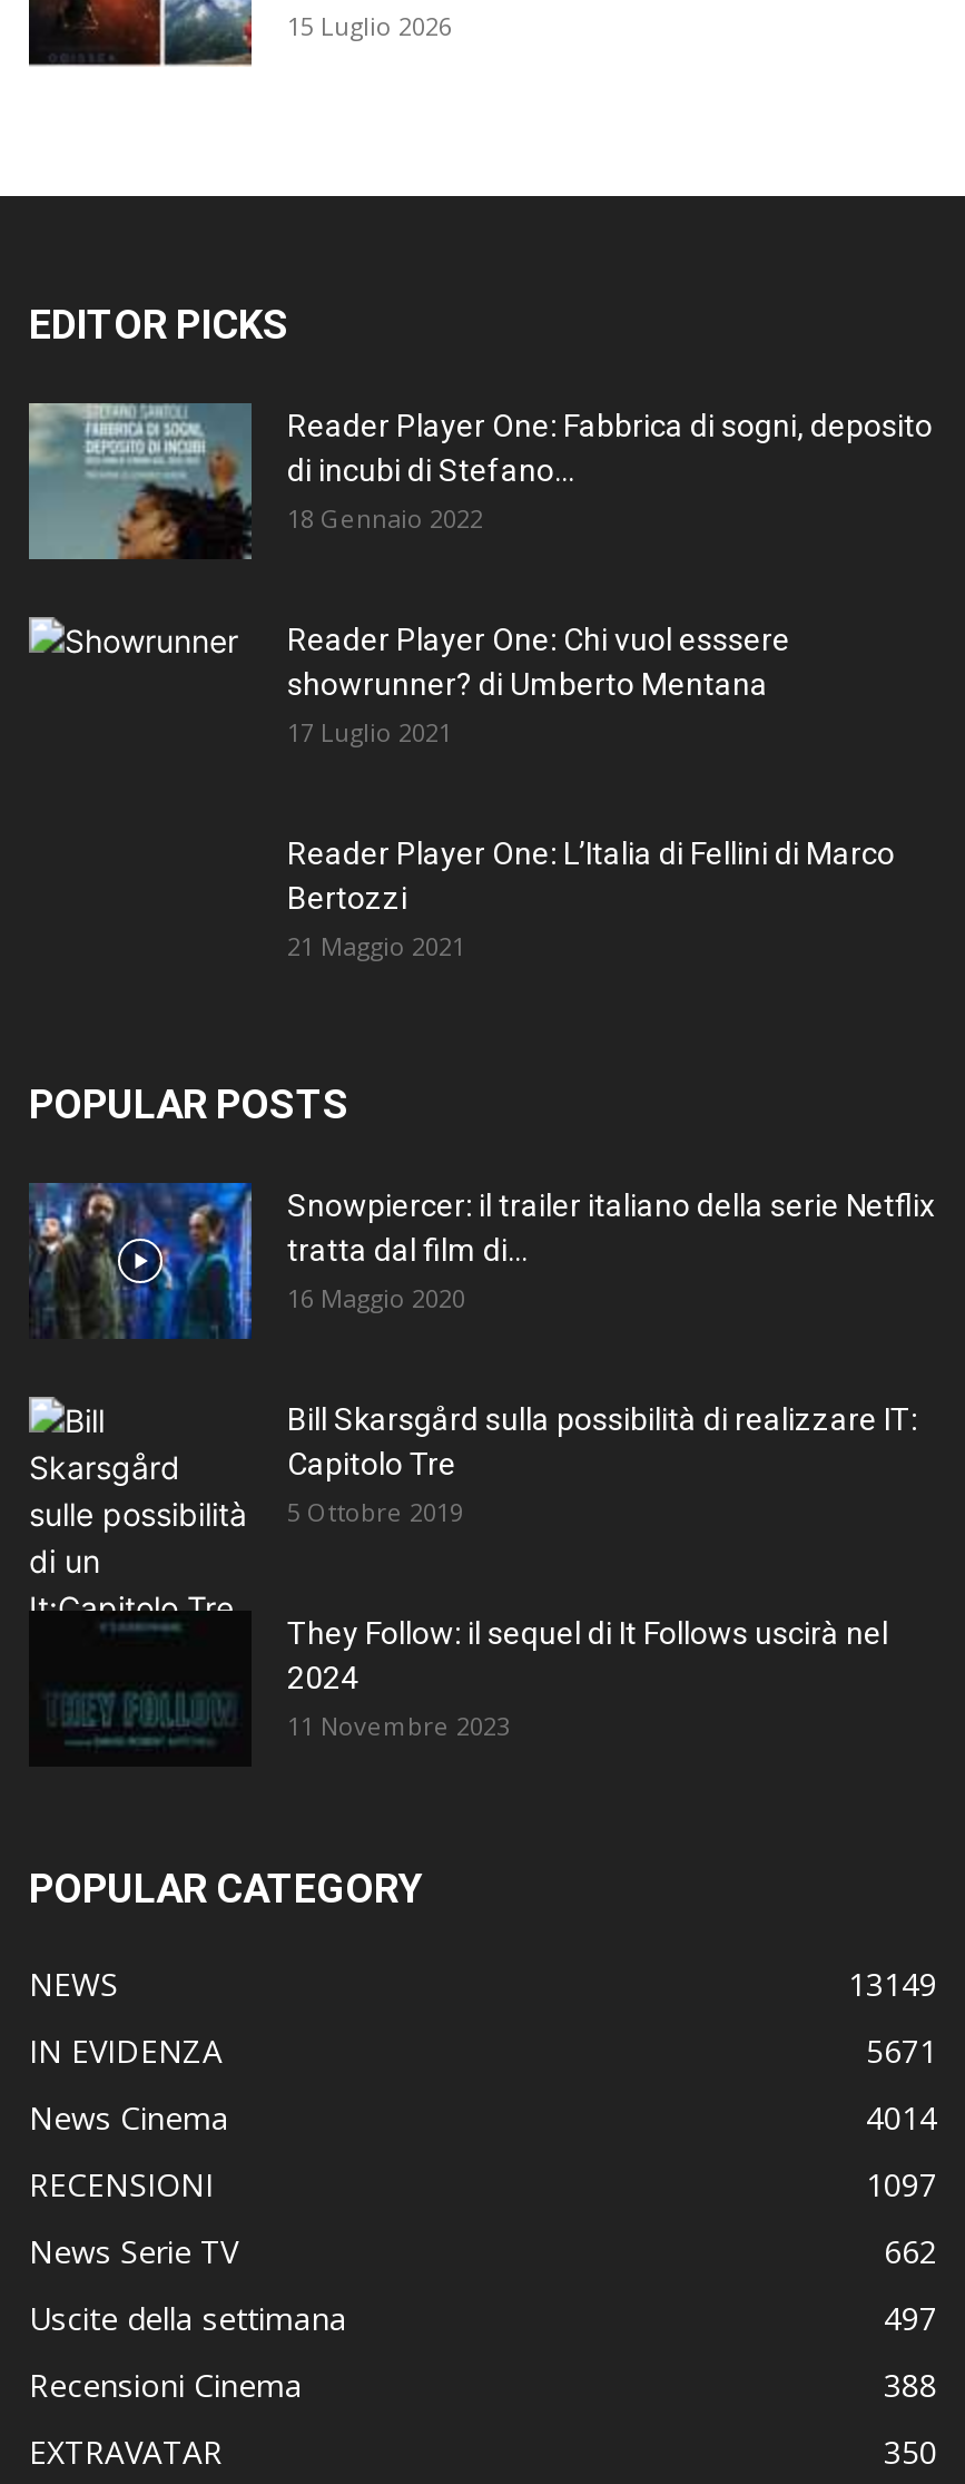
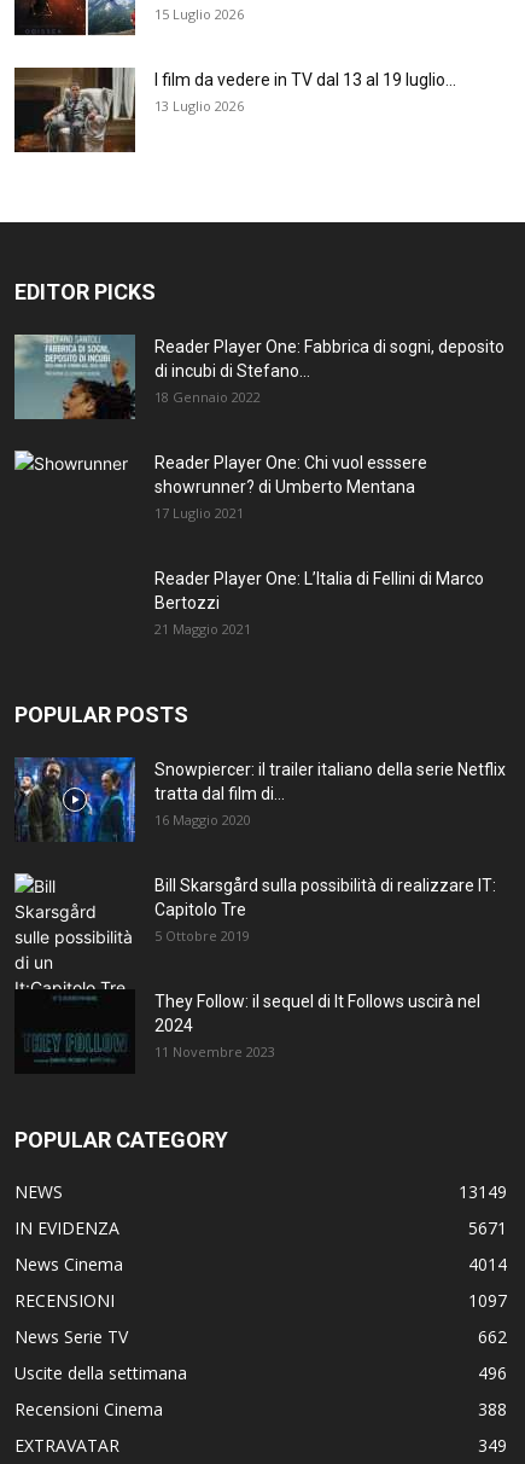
+ [image]
+ I film da vedere in TV dal 13 al 19 luglio...
+ 13 Luglio 2026

- 497
+ 496

- 350
+ 349
